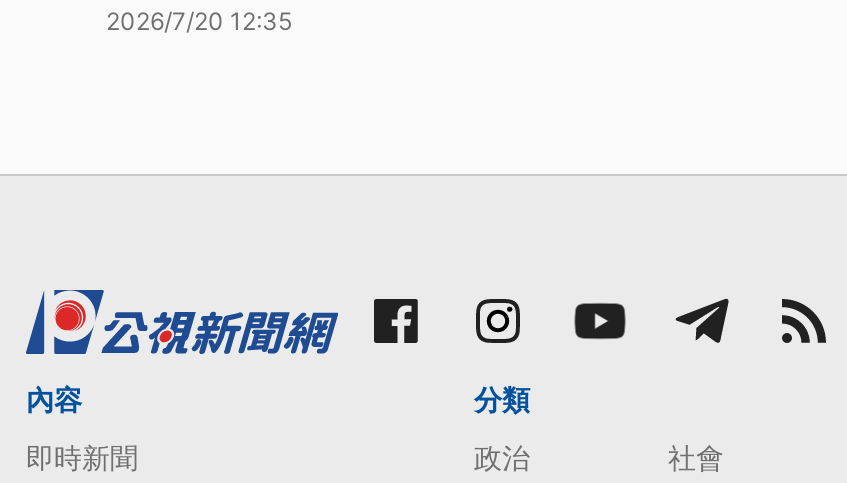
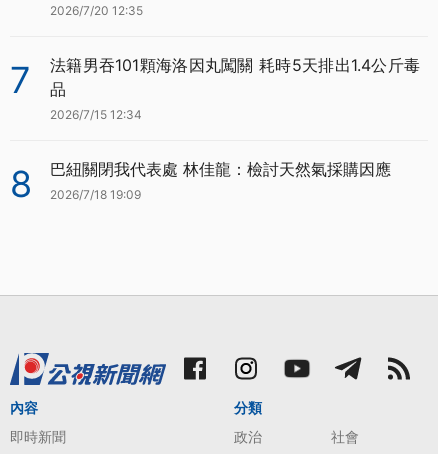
+ 7
+ 法籍男吞101顆海洛因丸闖關 耗時5天排出1.4公斤毒
+ 品
+ 2026/7/15 12:34
+ 8
+ 巴紐關閉我代表處 林佳龍：檢討天然氣採購因應
+ 2026/7/18 19:09
